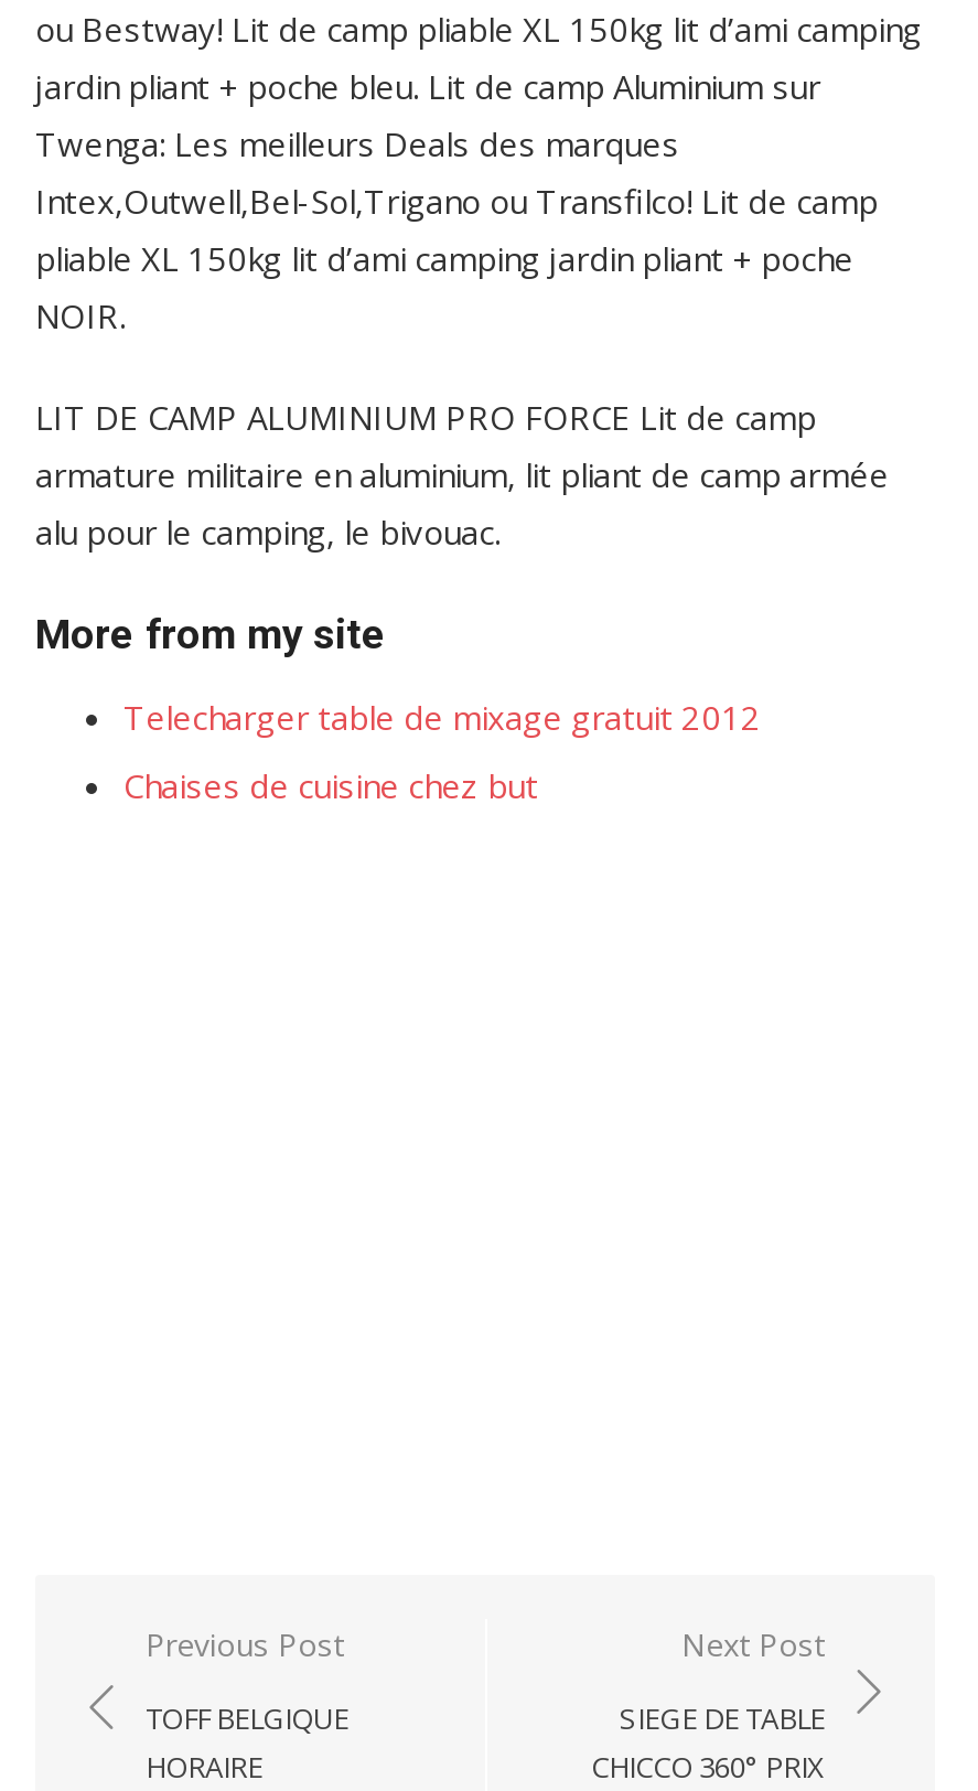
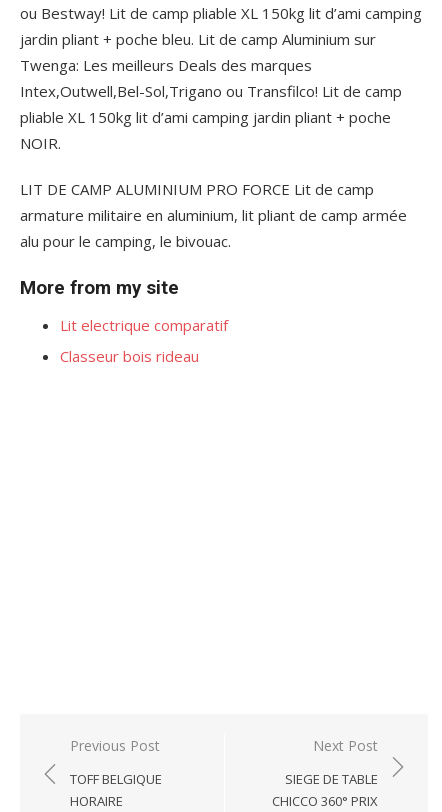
- Telecharger table de mixage gratuit 2012
+ Lit electrique comparatif

- Chaises de cuisine chez but
+ Classeur bois rideau
